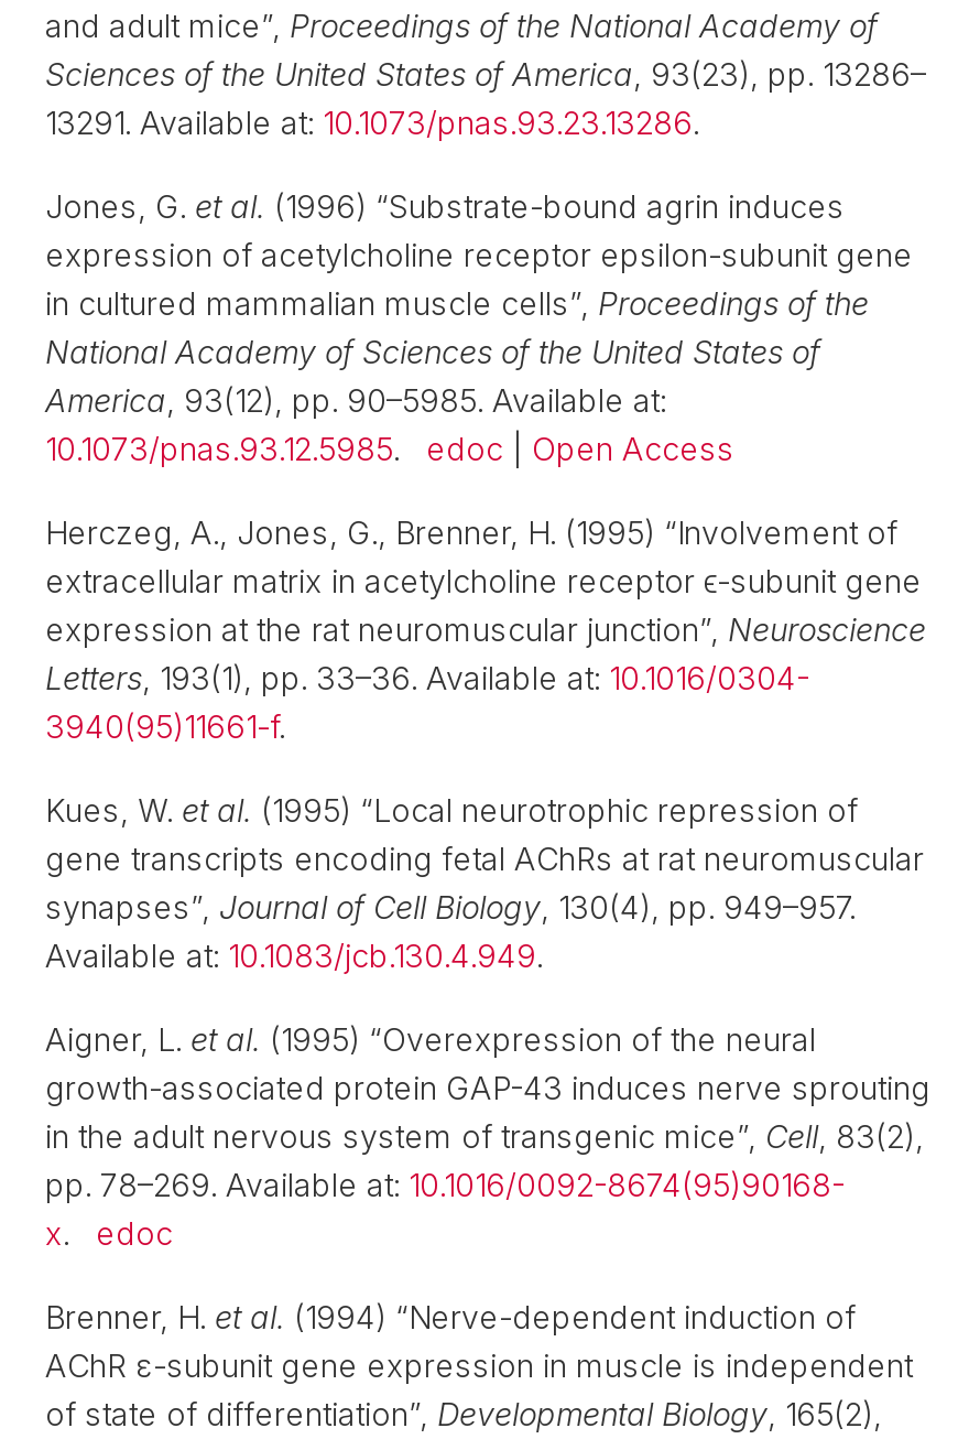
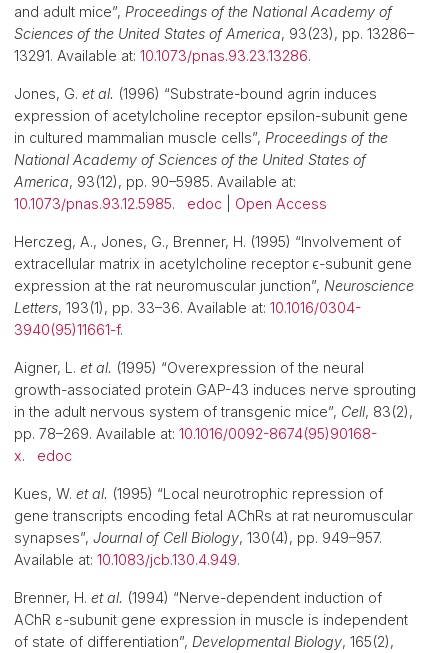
moved down: Kues, W. et al. (1995) “Local neurotrophic repression of | gene transcripts encoding fetal AChRs at rat neuromuscular | synapses”, Journal of Cell Biology, 130(4), pp. 949–957. | Available at: 10.1083/jcb.130.4.949.

moved up: Aigner, L. et al. (1995) “Overexpression of the neural | growth-associated protein GAP-43 induces nerve sprouting | in the adult nervous system of transgenic mice”, Cell, 83(2), | pp. 78–269. Available at: 10.1016/0092-8674(95)90168- | x. edoc
